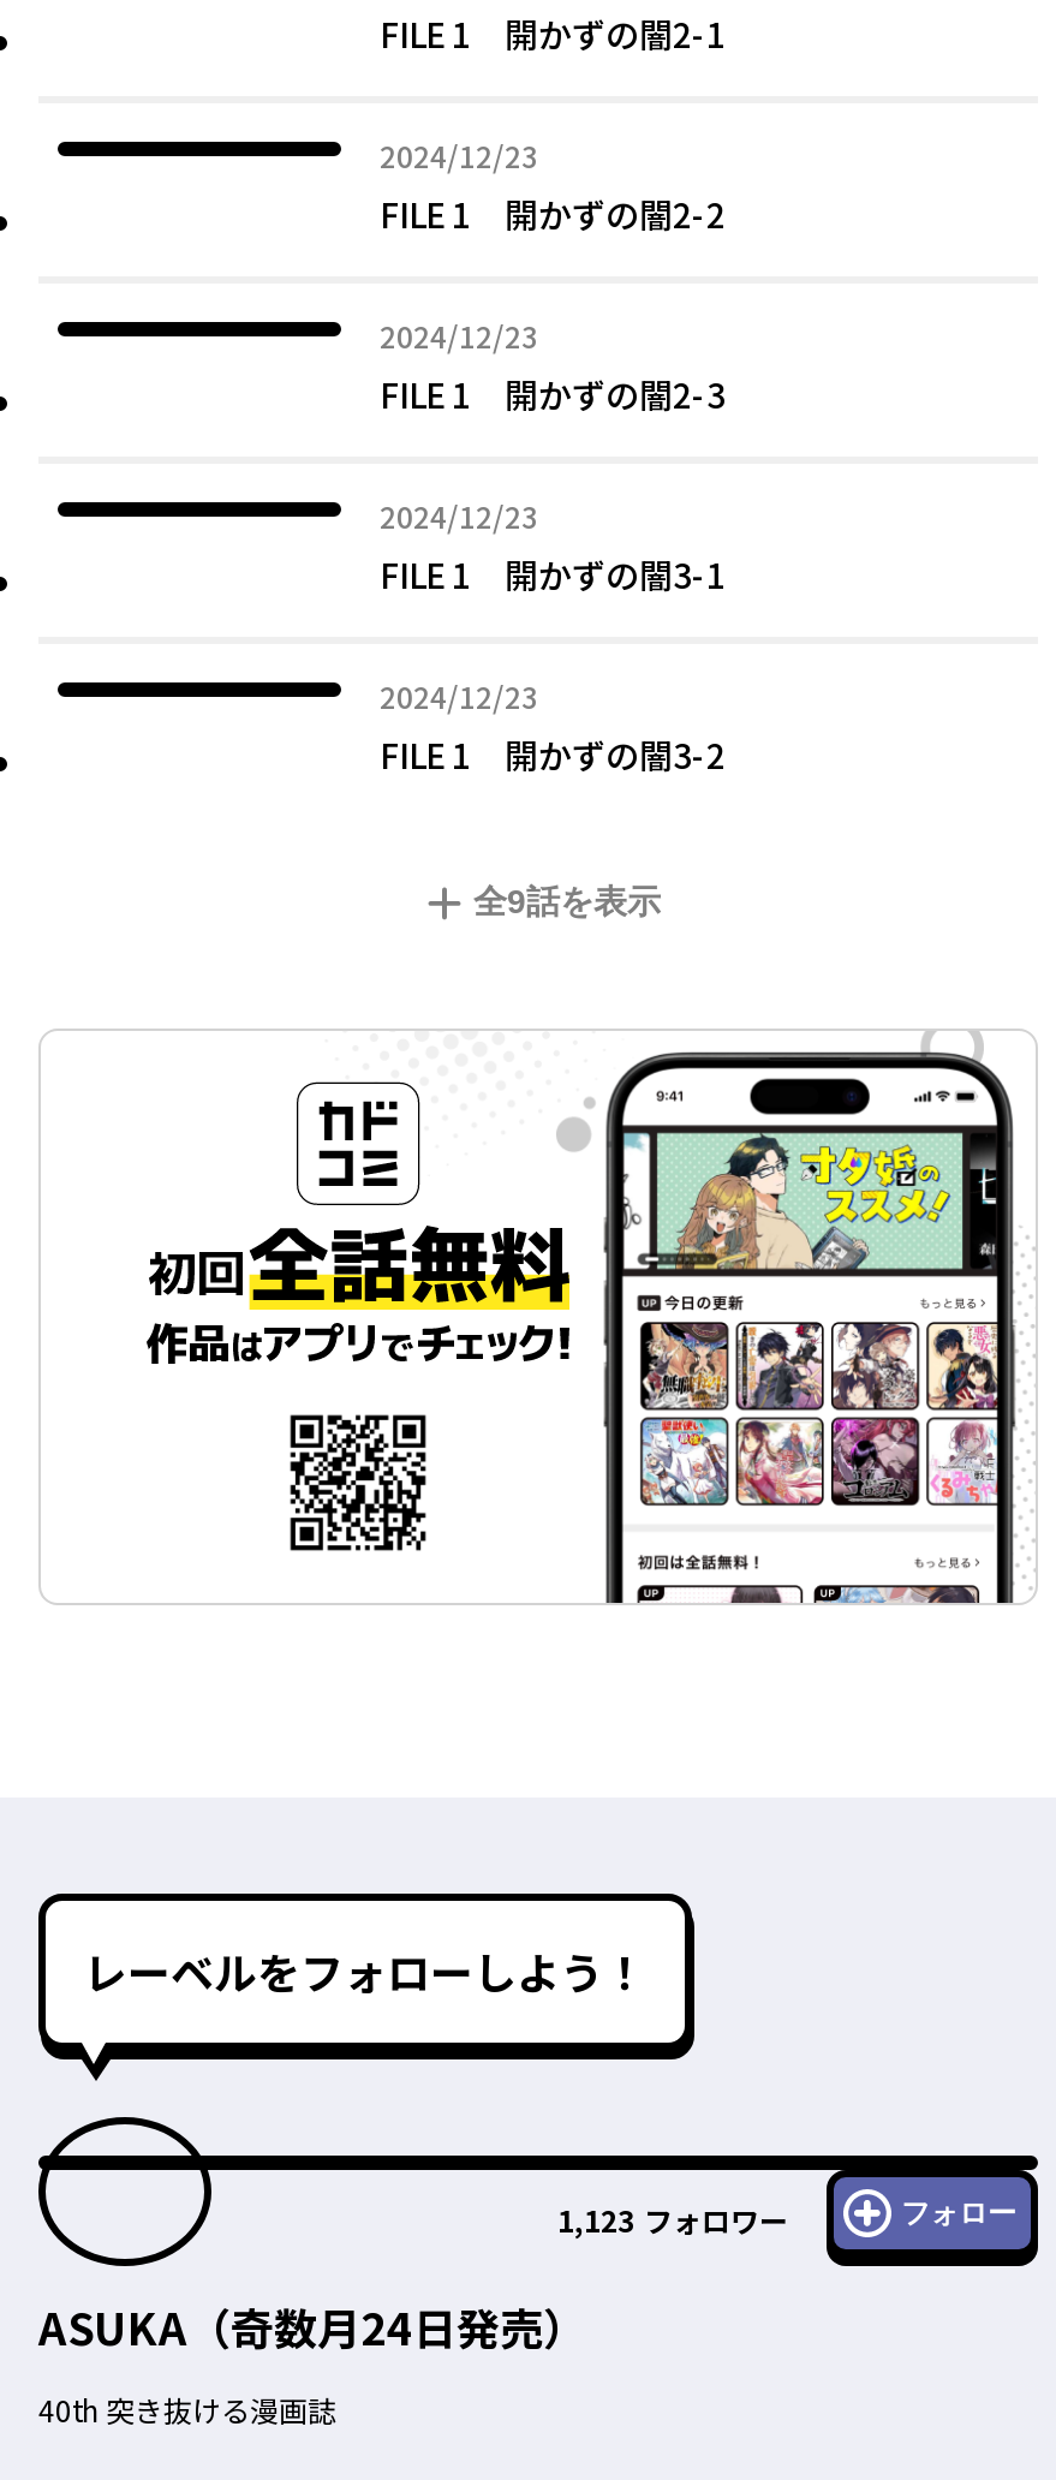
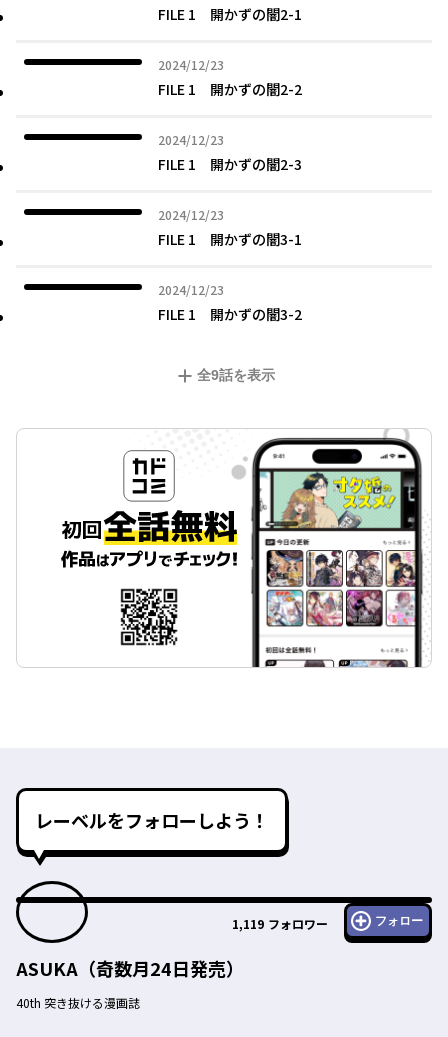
- 1,123 フォロワー
+ 1,119 フォロワー
